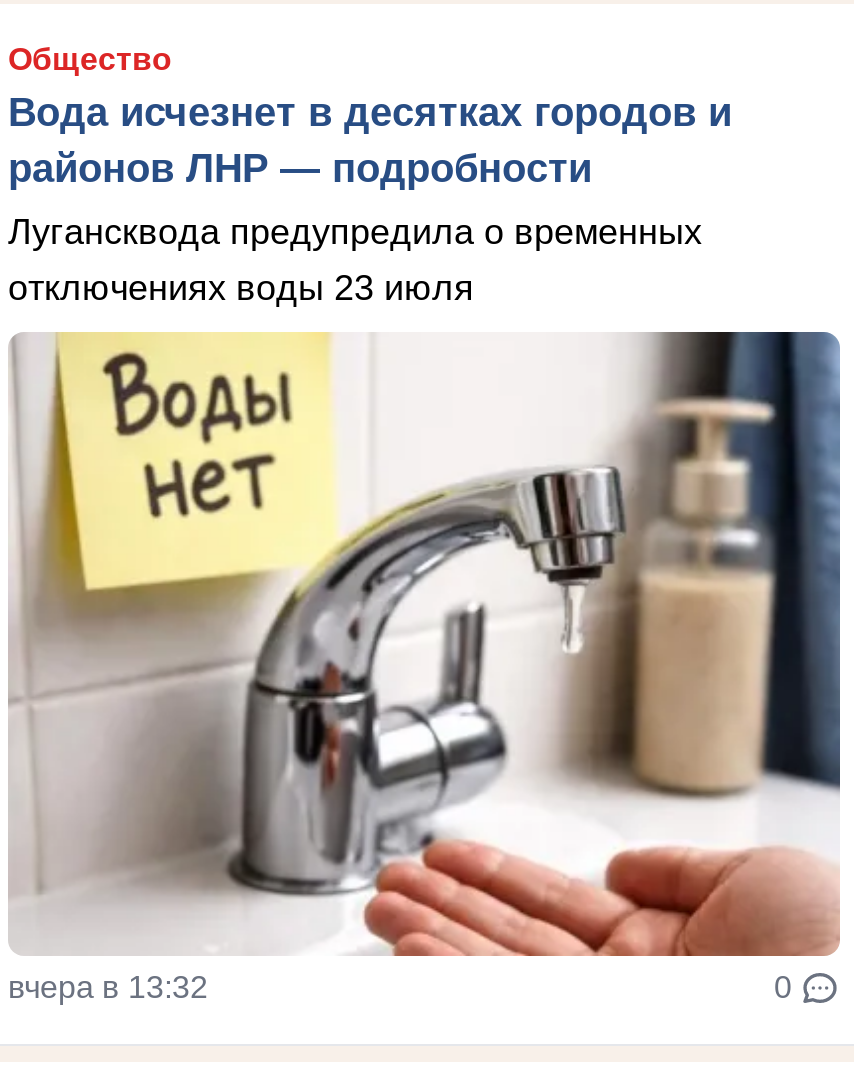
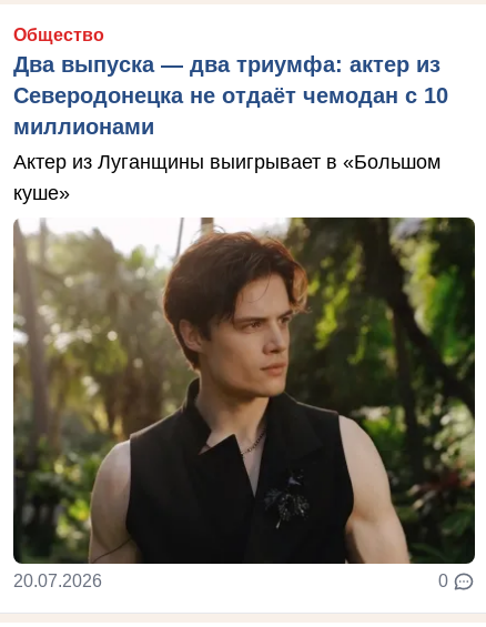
- Вода исчезнет в десятках городов и
- районов ЛНР — подробности
+ Два выпуска — два триумфа: актер из
+ Северодонецка не отдаёт чемодан с 10
+ миллионами

- Лугансквода предупредила о временных
- отключениях воды 23 июля
+ Актер из Луганщины выигрывает в «Большом
+ куше»

- [image]
- вчера в 13:32
+ [image]
+ 20.07.2026
